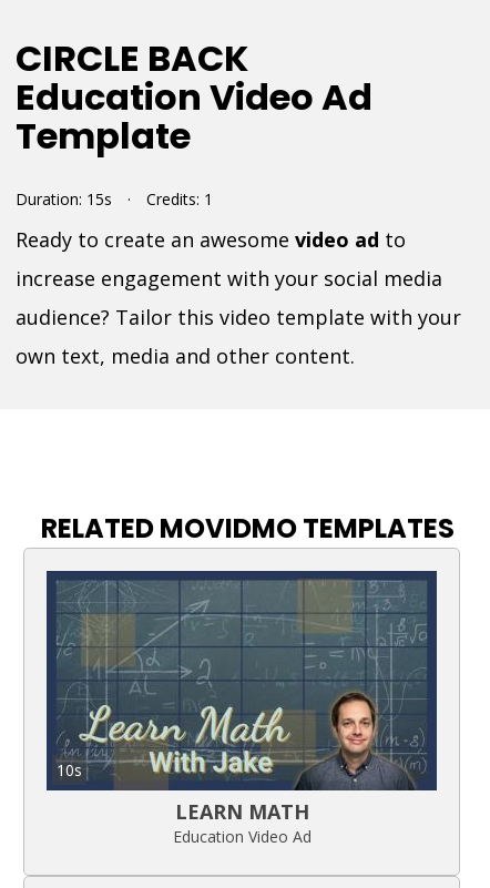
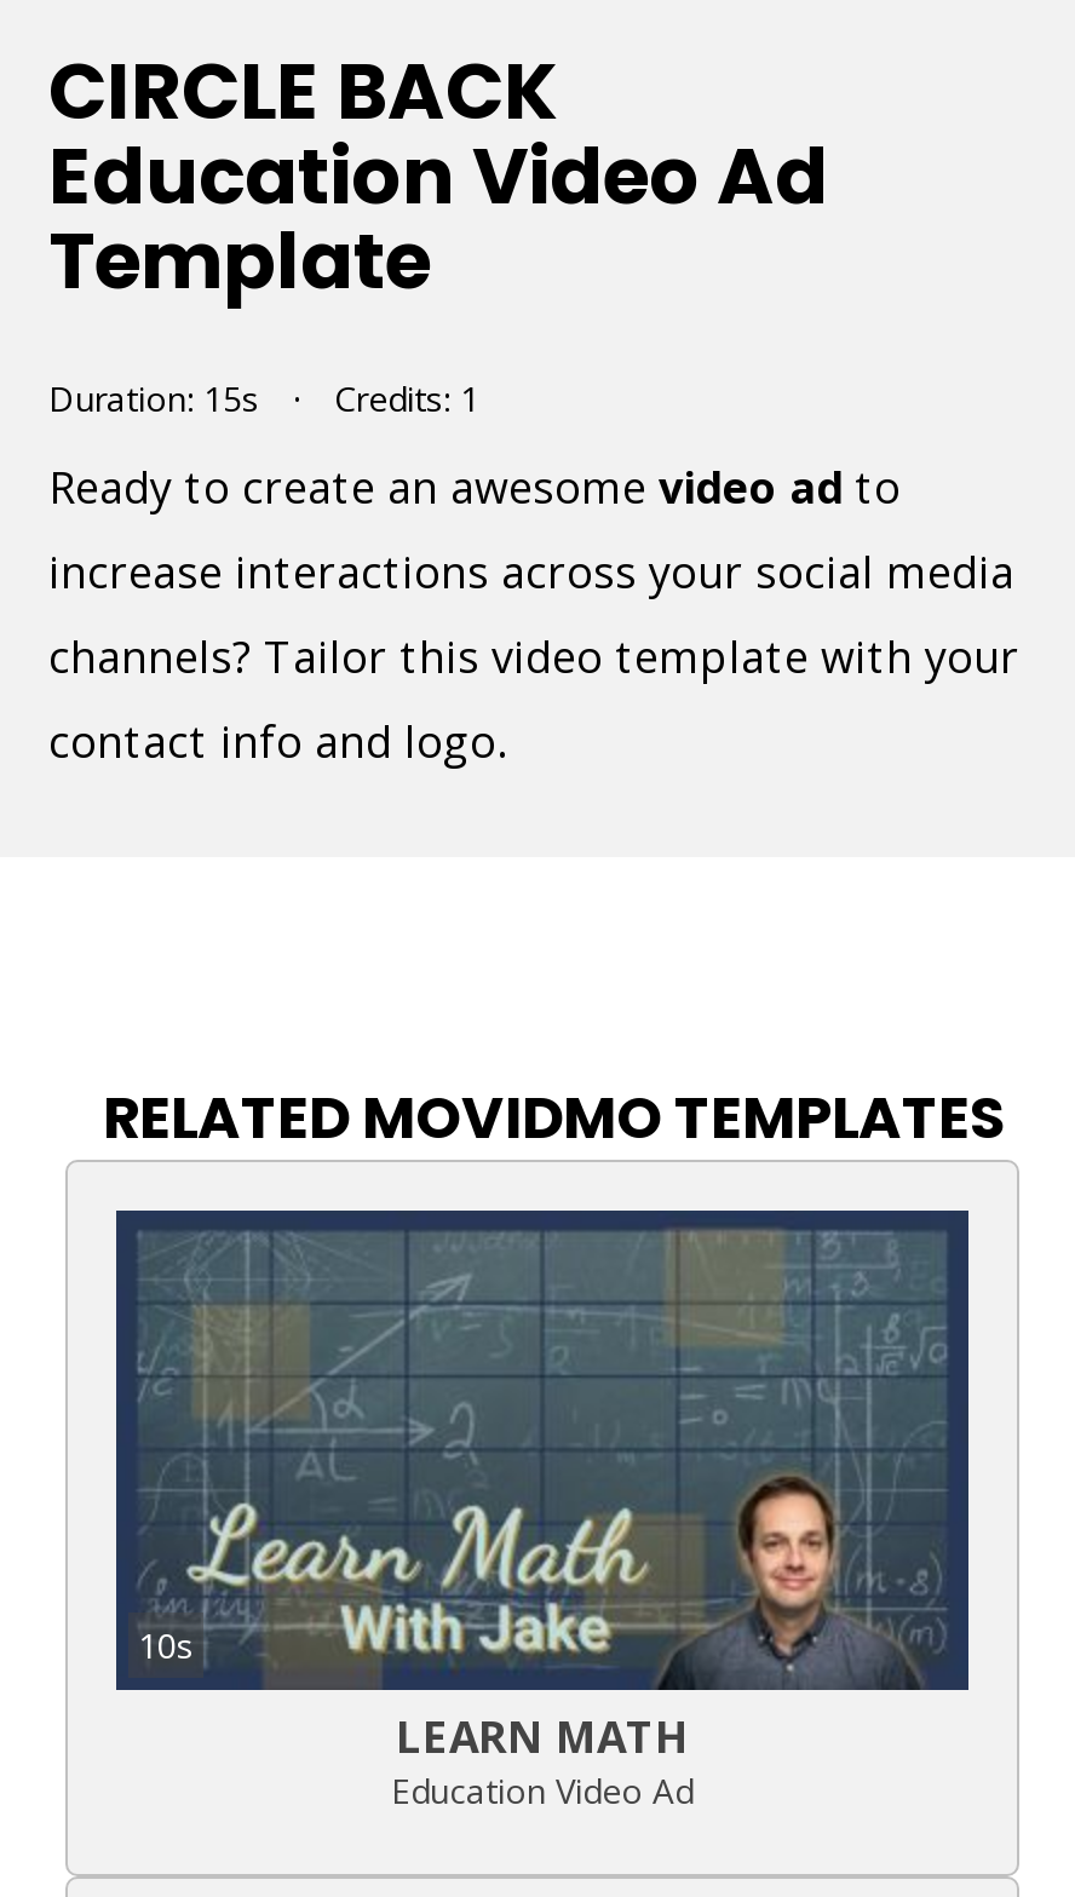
- increase engagement with your social media
+ increase interactions across your social media

- audience? Tailor this video template with your
+ channels? Tailor this video template with your

- own text, media and other content.
+ contact info and logo.
